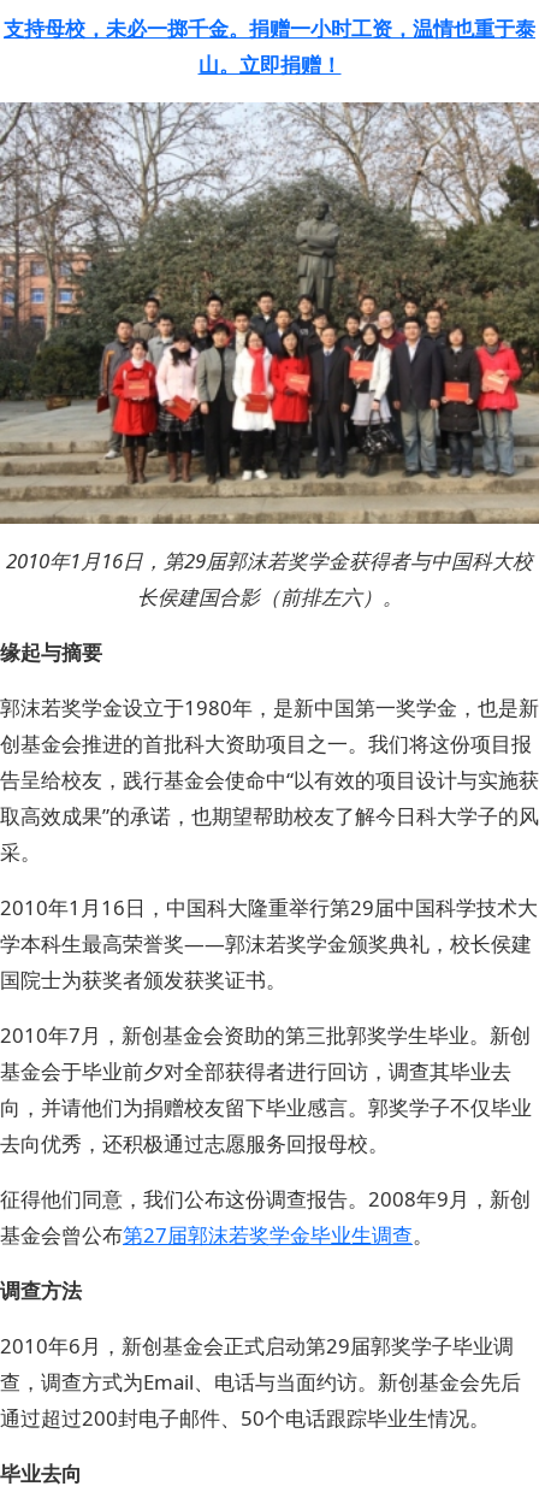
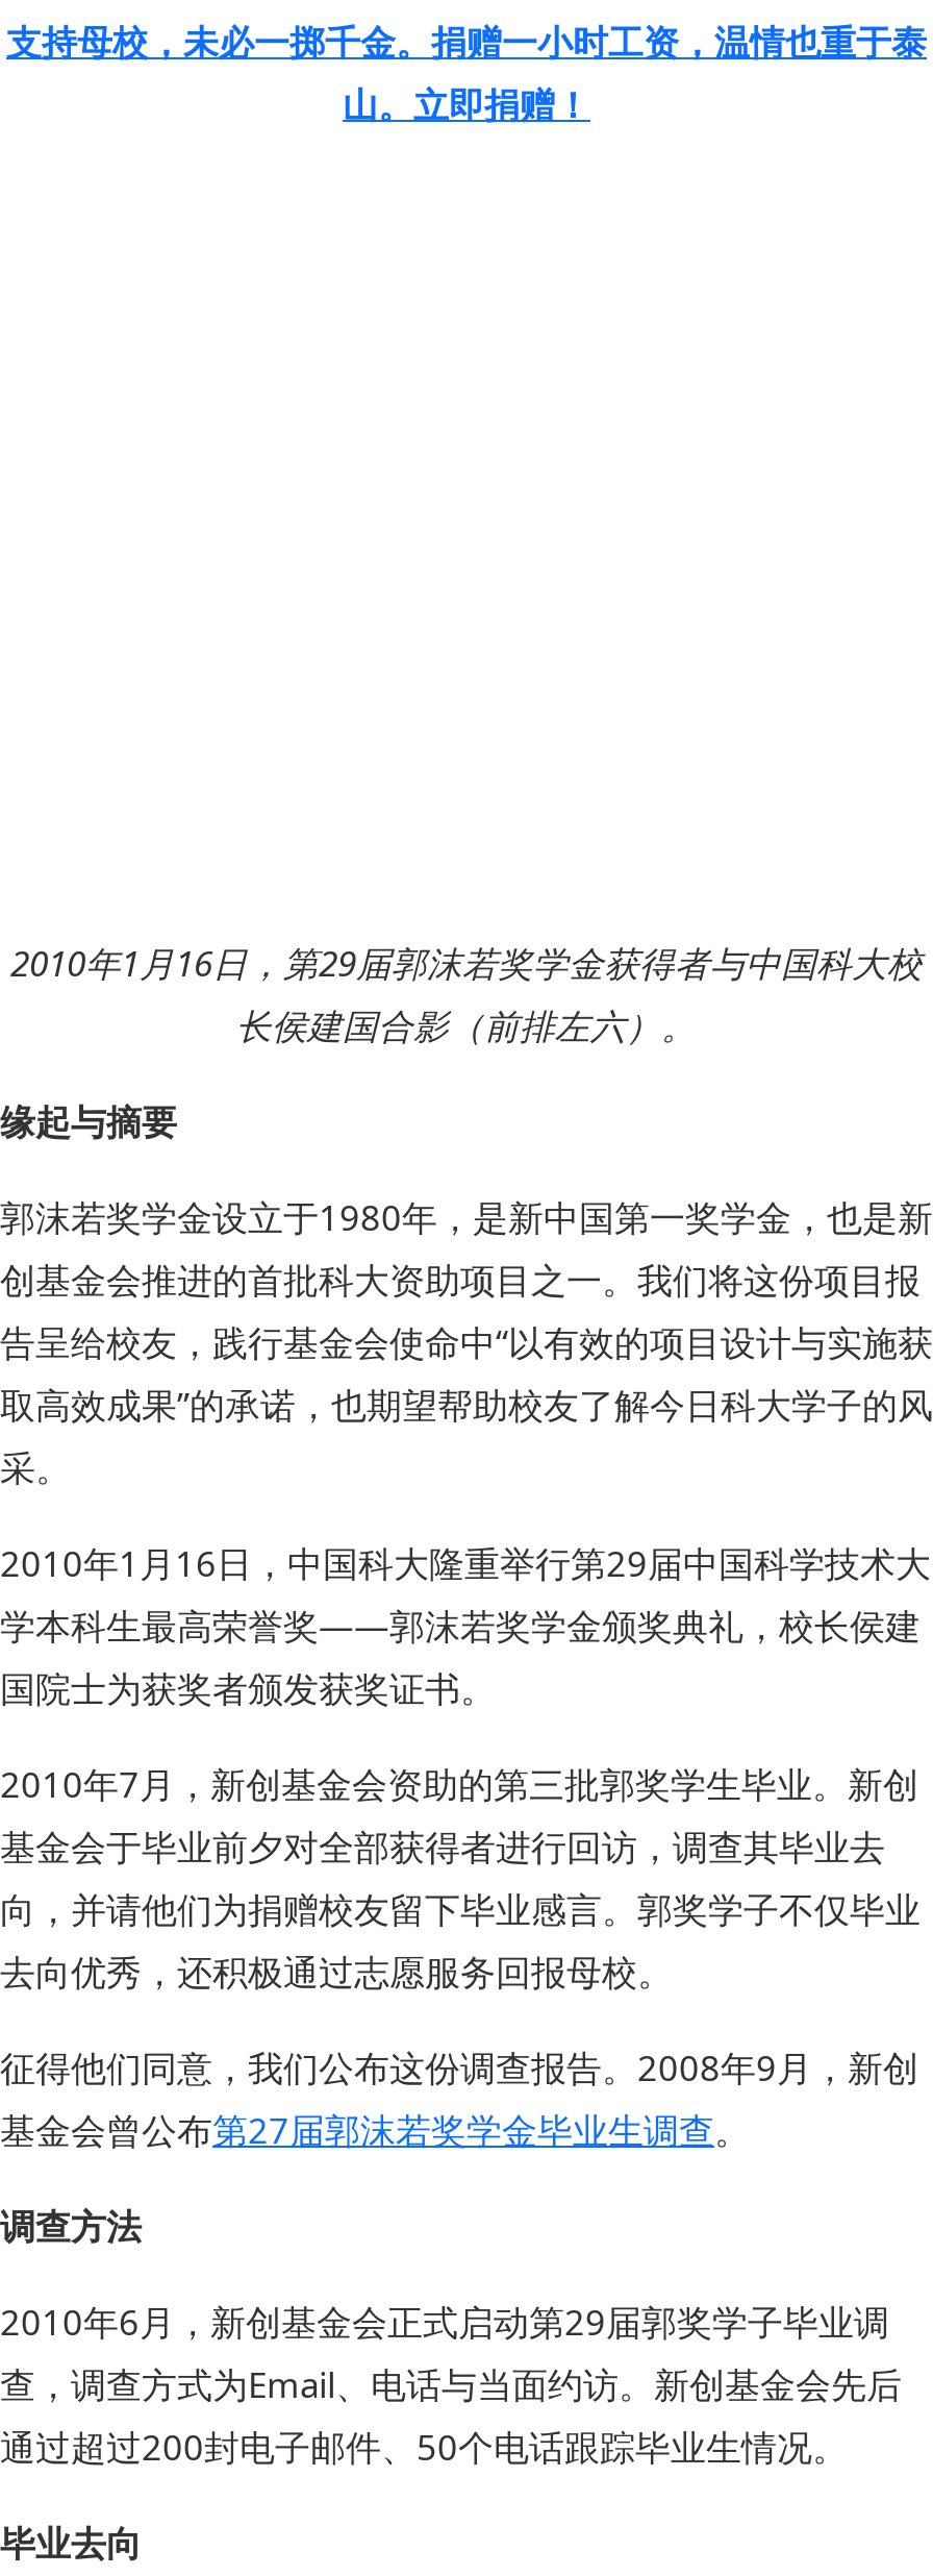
- [image]
